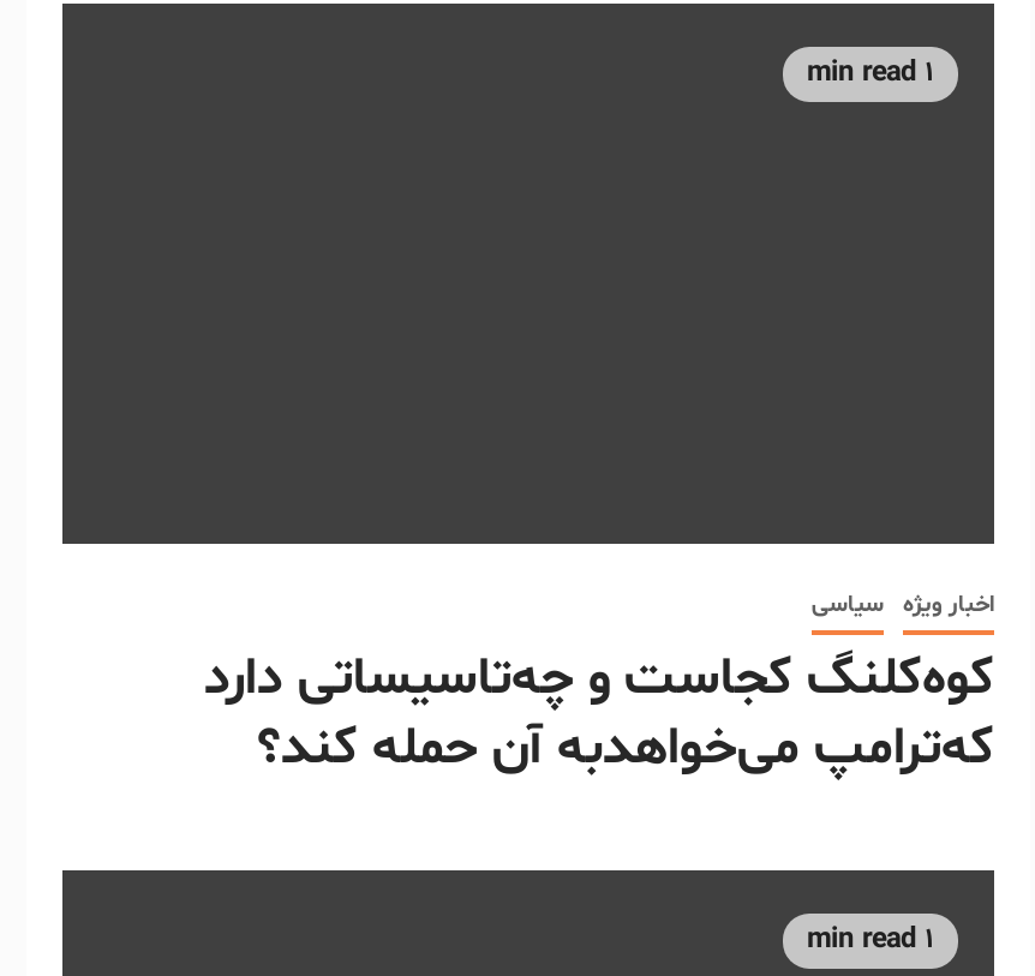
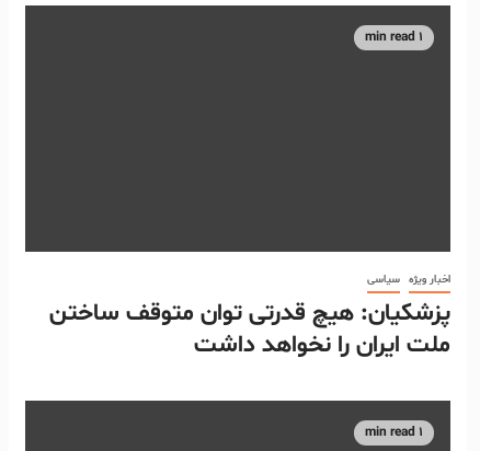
- کوه‌کلنگ کجاست و چه‌تاسیساتی دارد
- که‌ترامپ می‌خواهد‌به آن حمله کند؟
+ ‌پزشکیان: هیچ قدرتی توان متوقف ساختن
+ ملت ایران را نخواهد داشت
